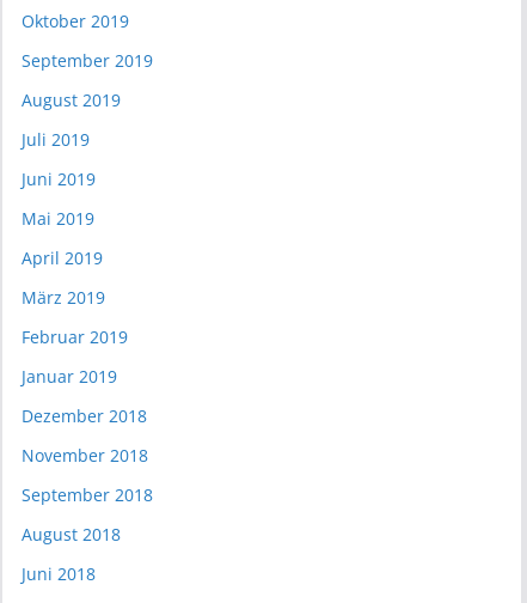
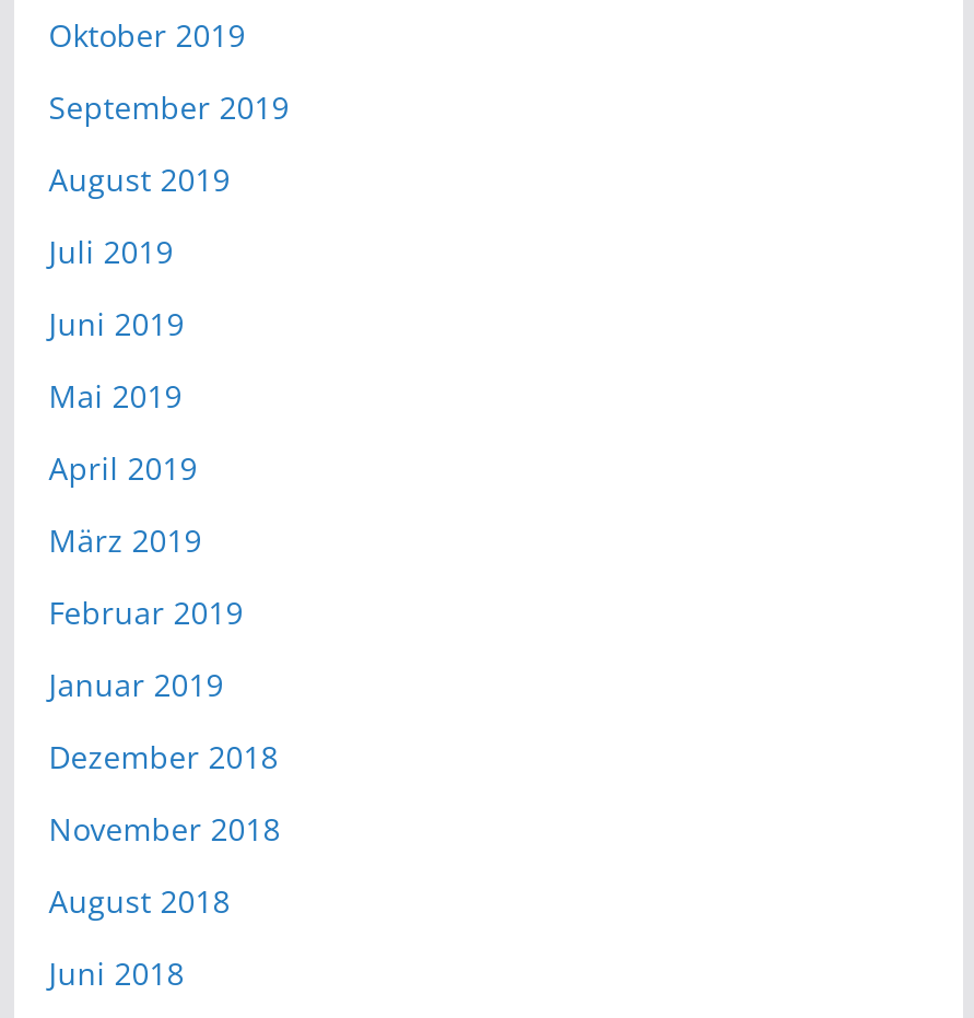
- September 2018
